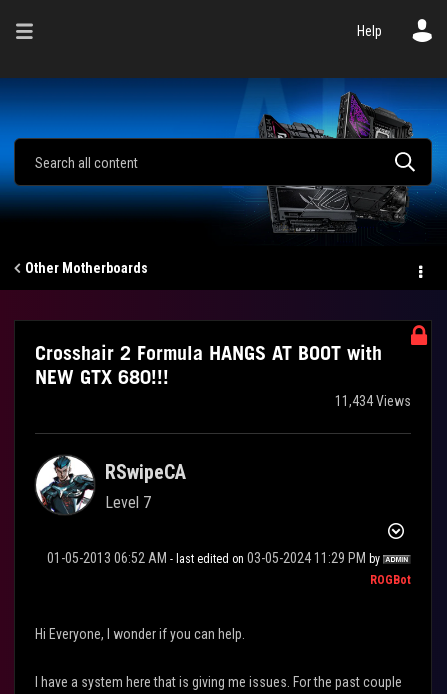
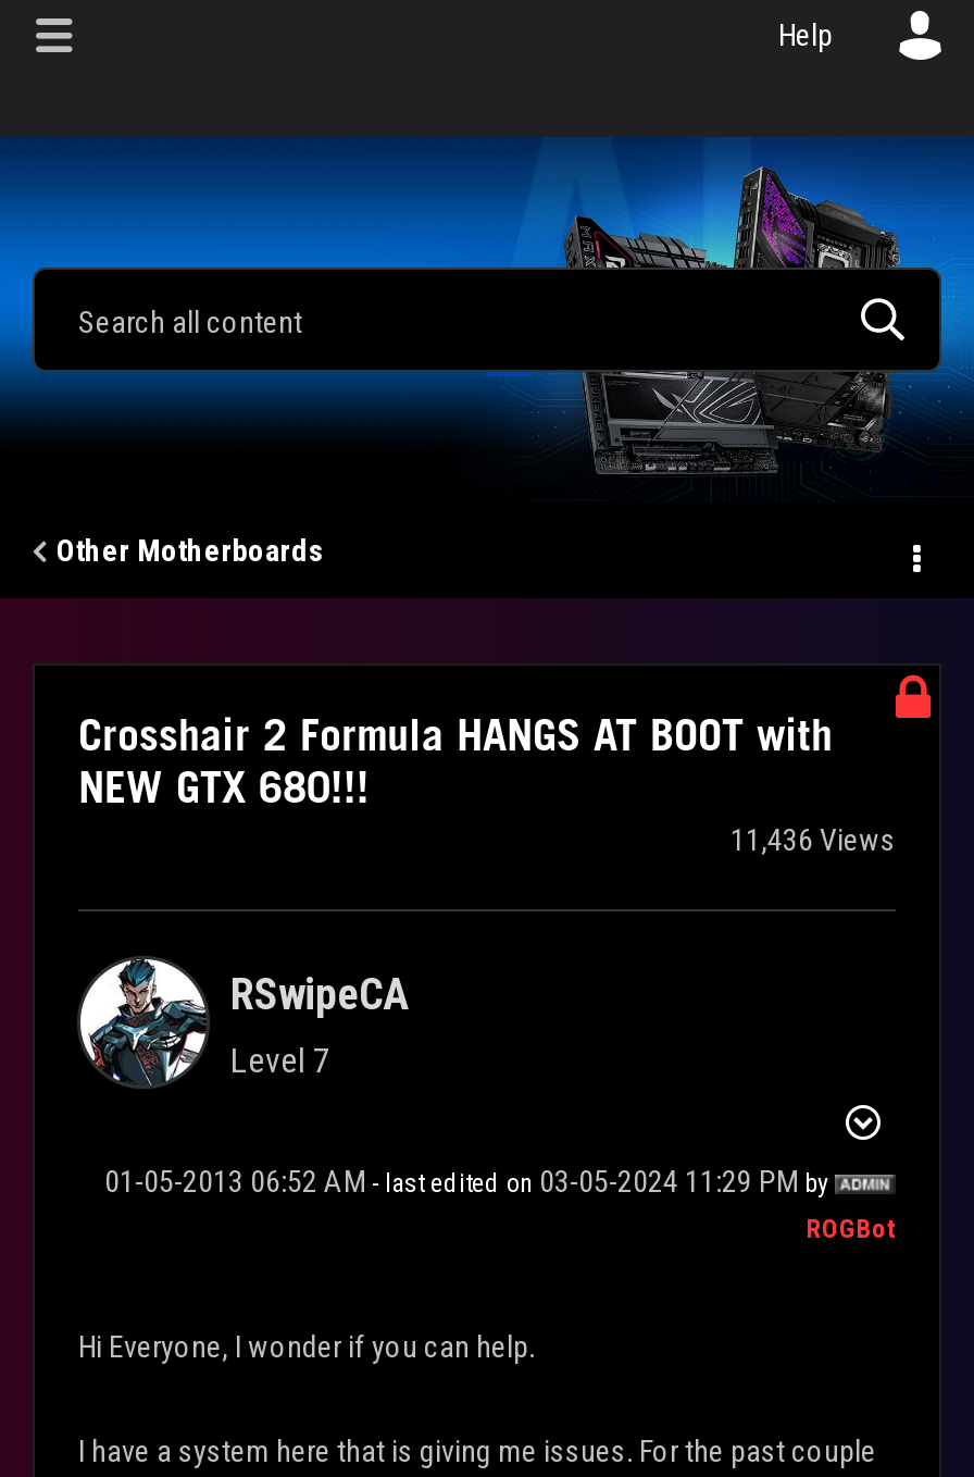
- 11,434 Views
+ 11,436 Views
